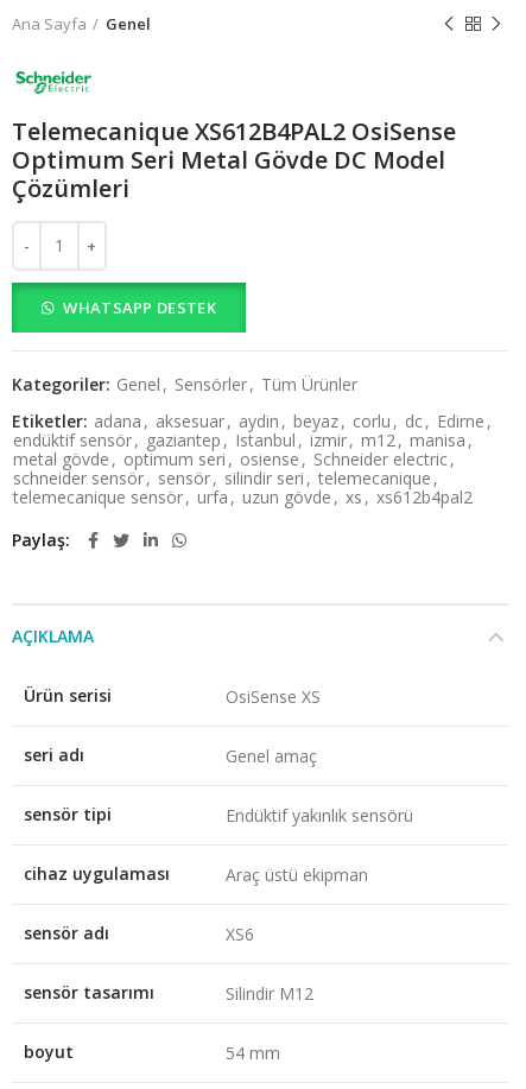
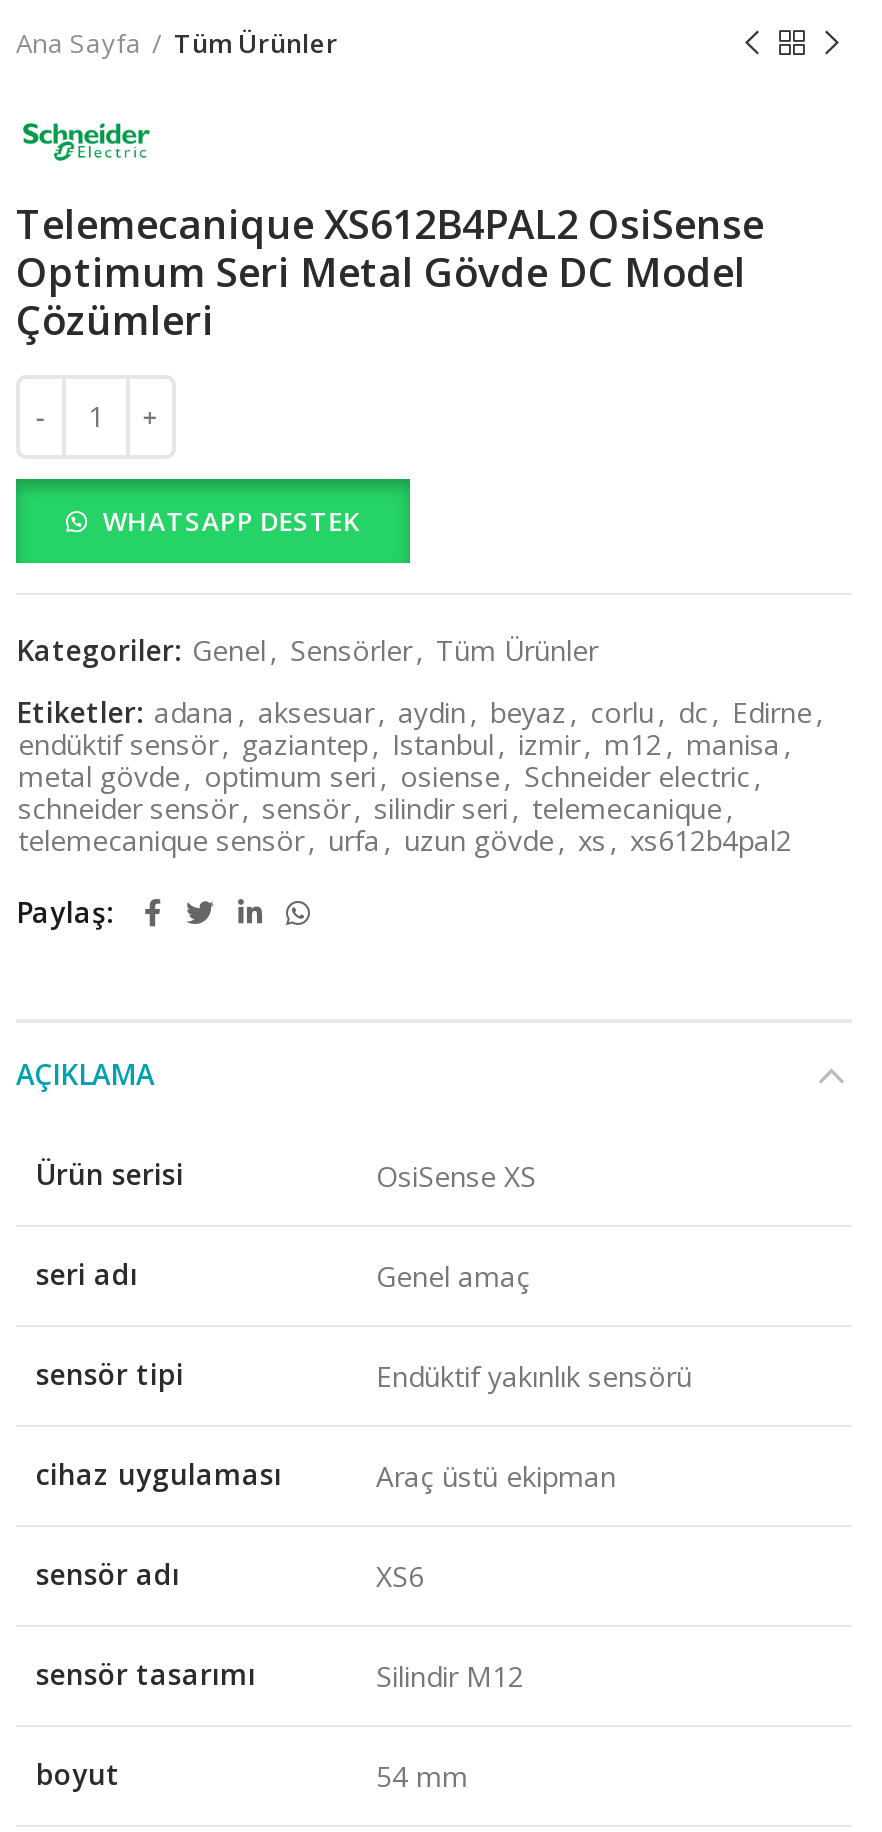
- Genel
+ Tüm Ürünler
